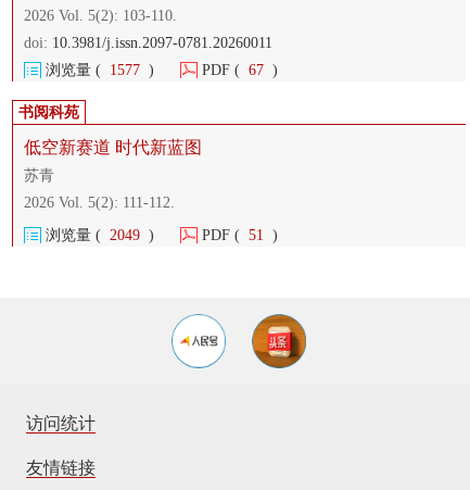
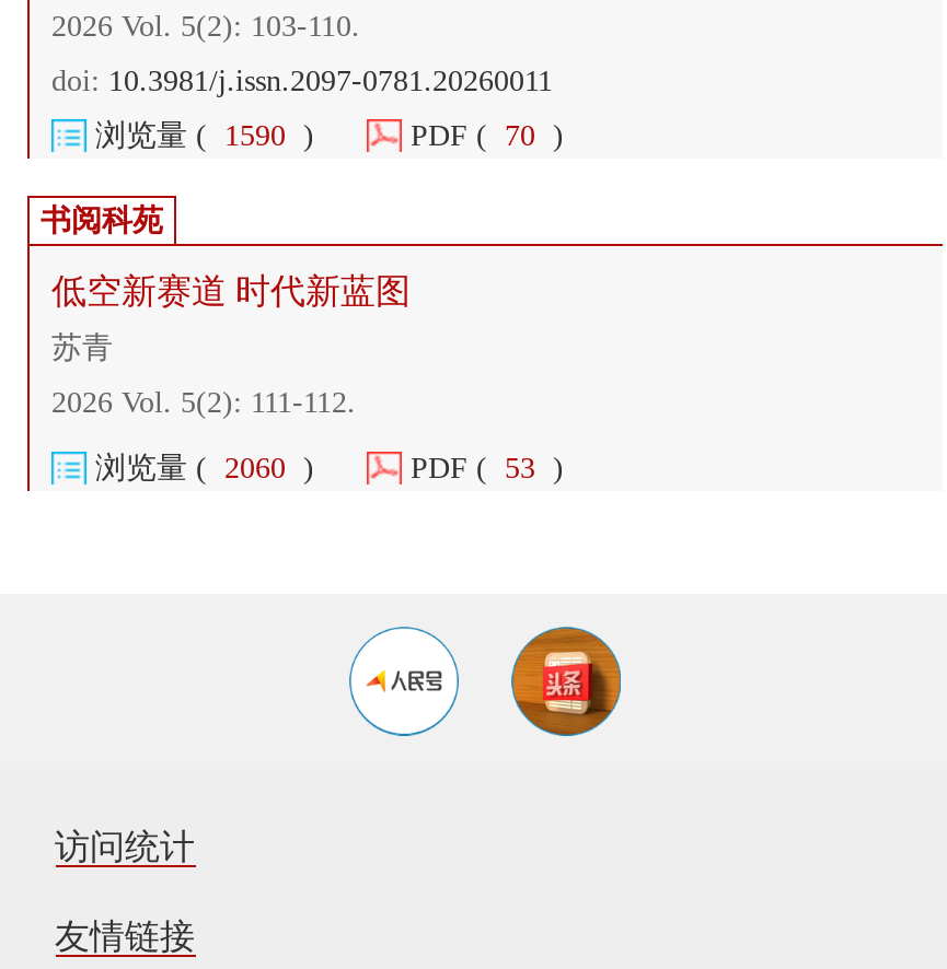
- 浏览量 ( 1577 )
+ 浏览量 ( 1590 )

- PDF ( 67 )
+ PDF ( 70 )

- 浏览量 ( 2049 )
+ 浏览量 ( 2060 )

- PDF ( 51 )
+ PDF ( 53 )
